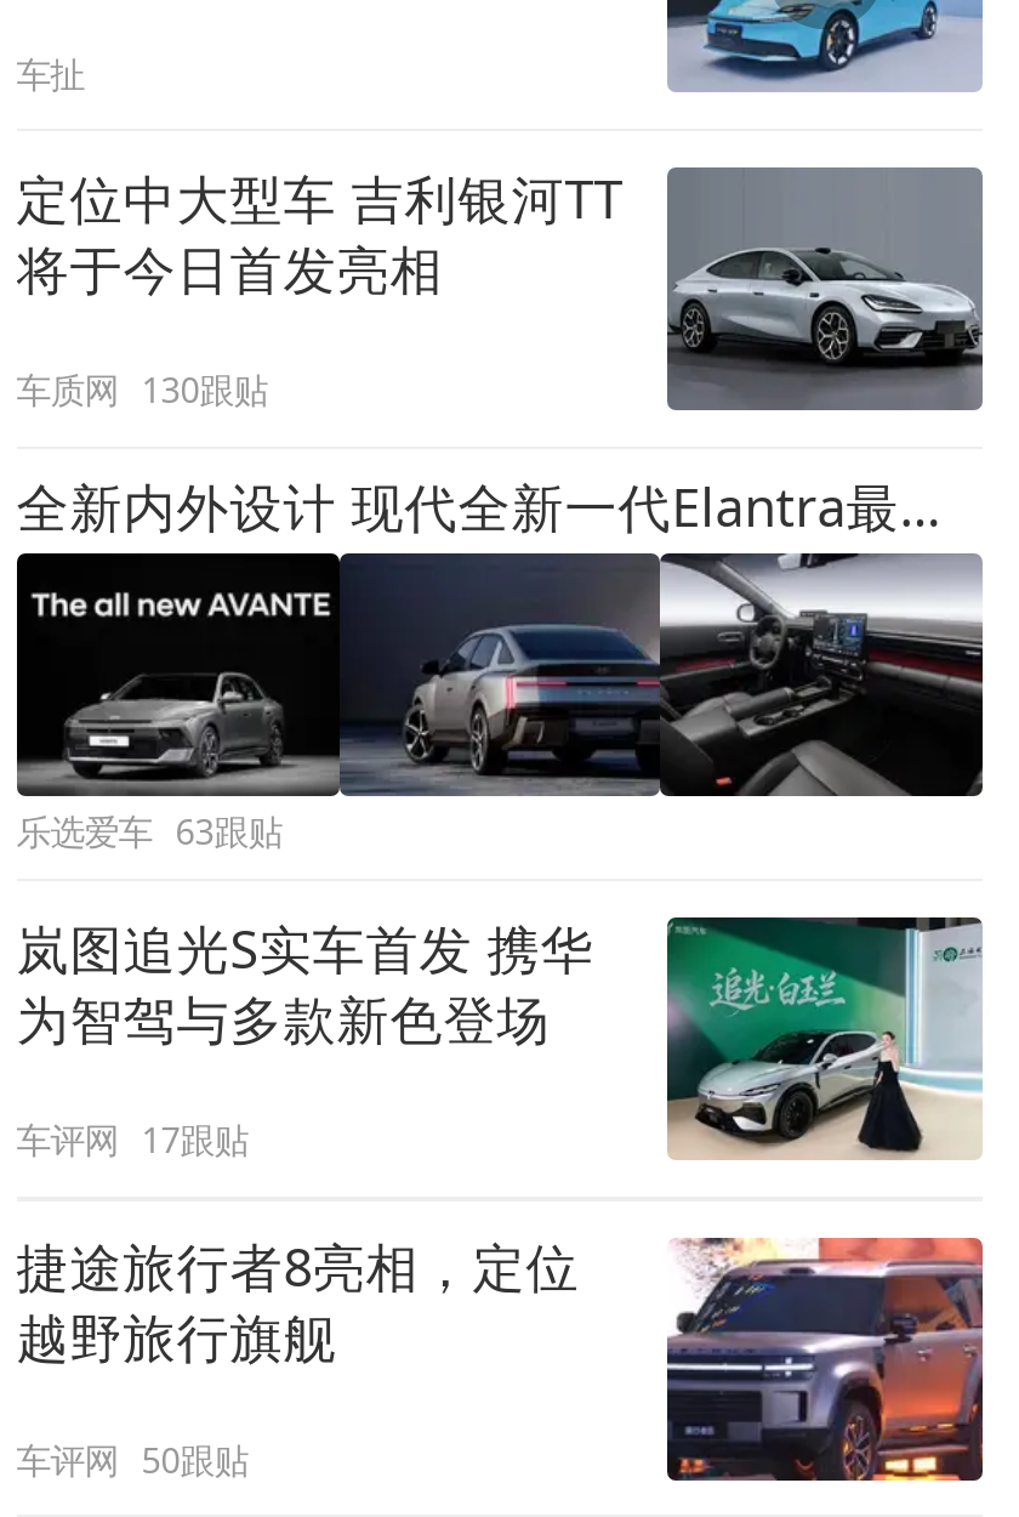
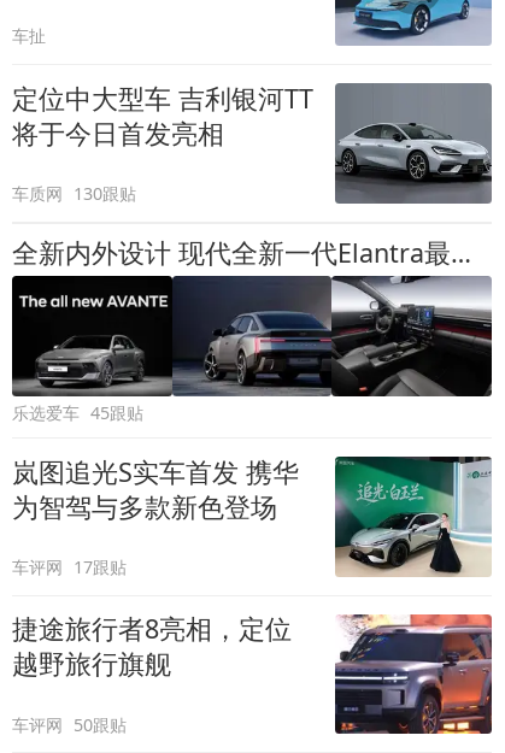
- 乐选爱车 63跟贴
+ 乐选爱车 45跟贴
